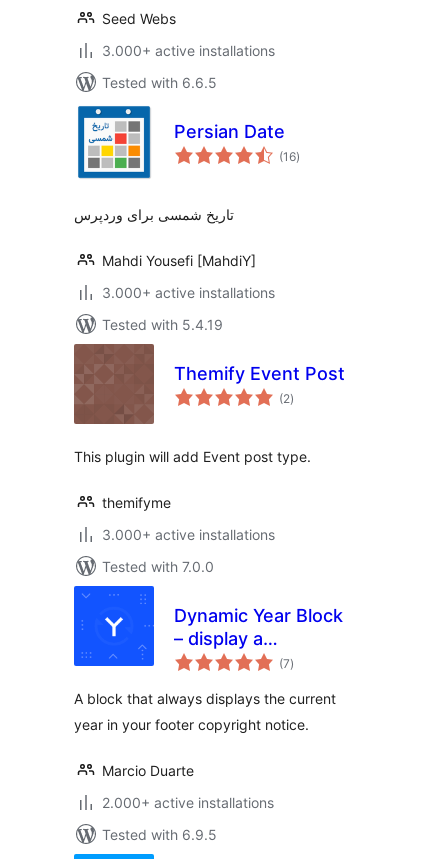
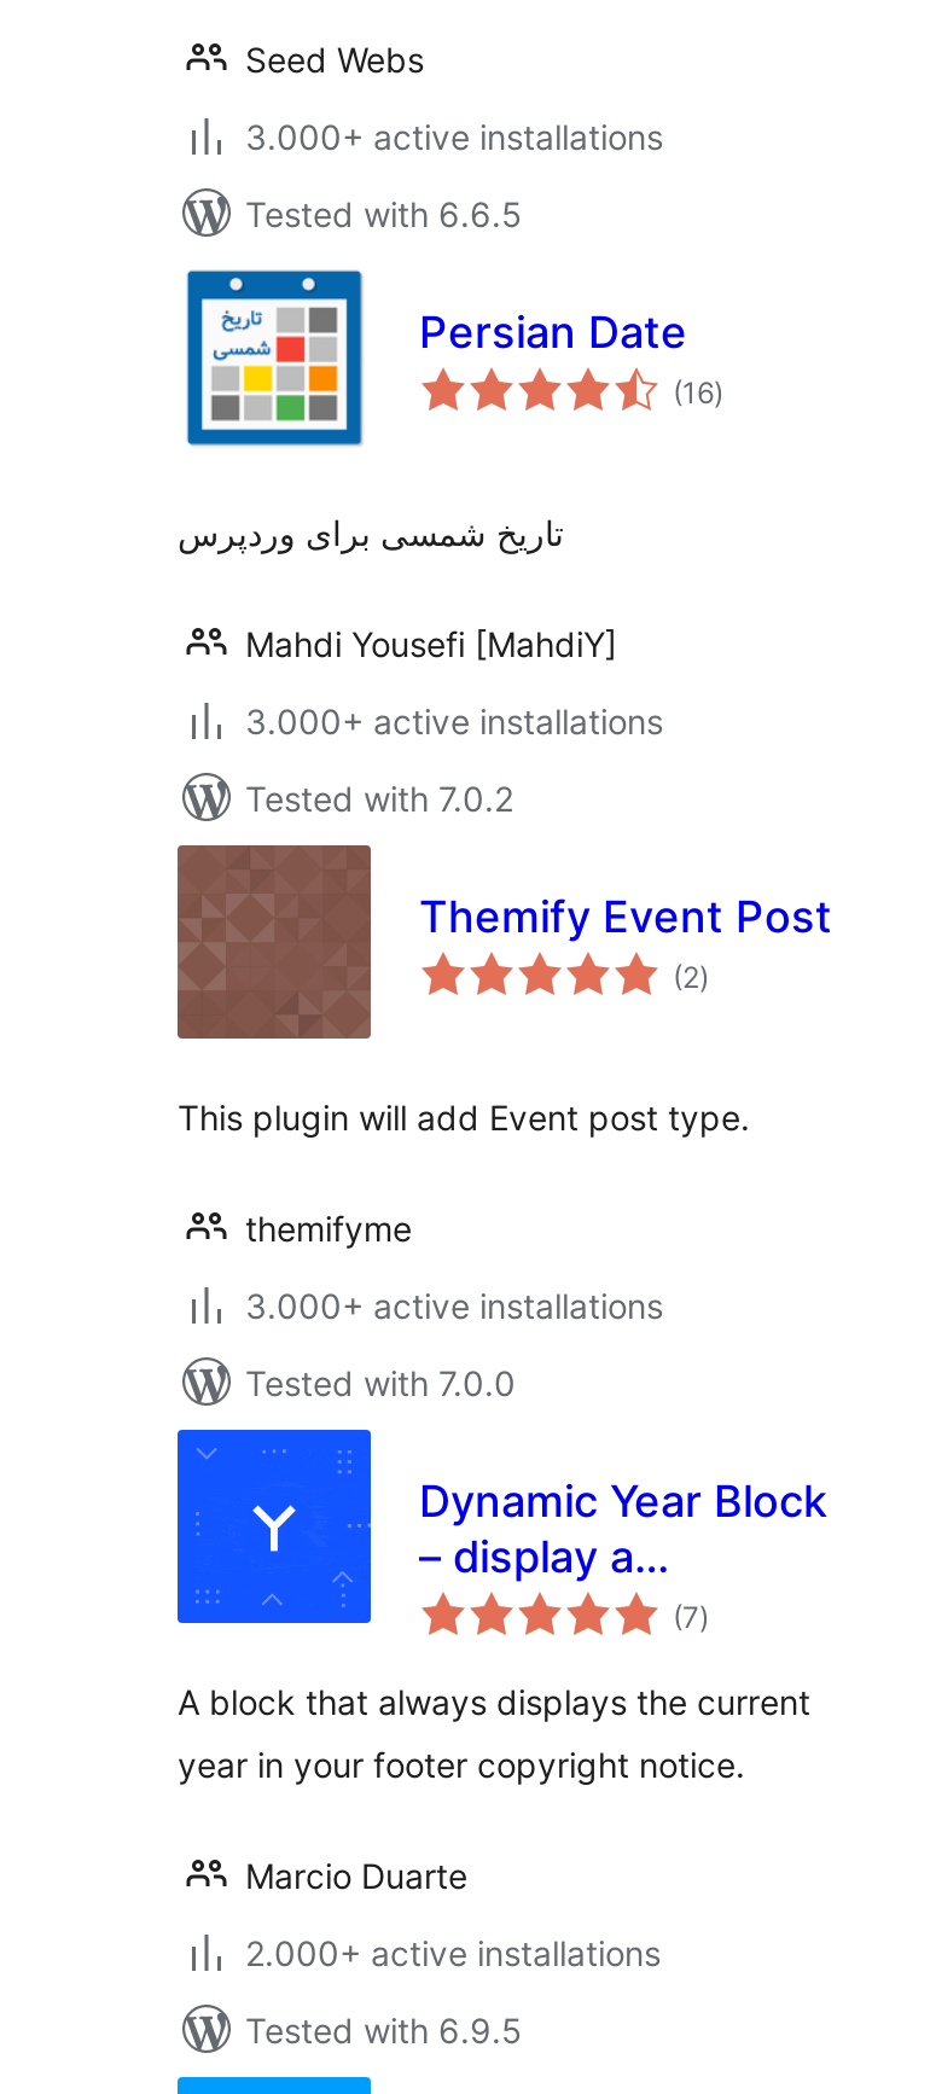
- Tested with 5.4.19
+ Tested with 7.0.2
